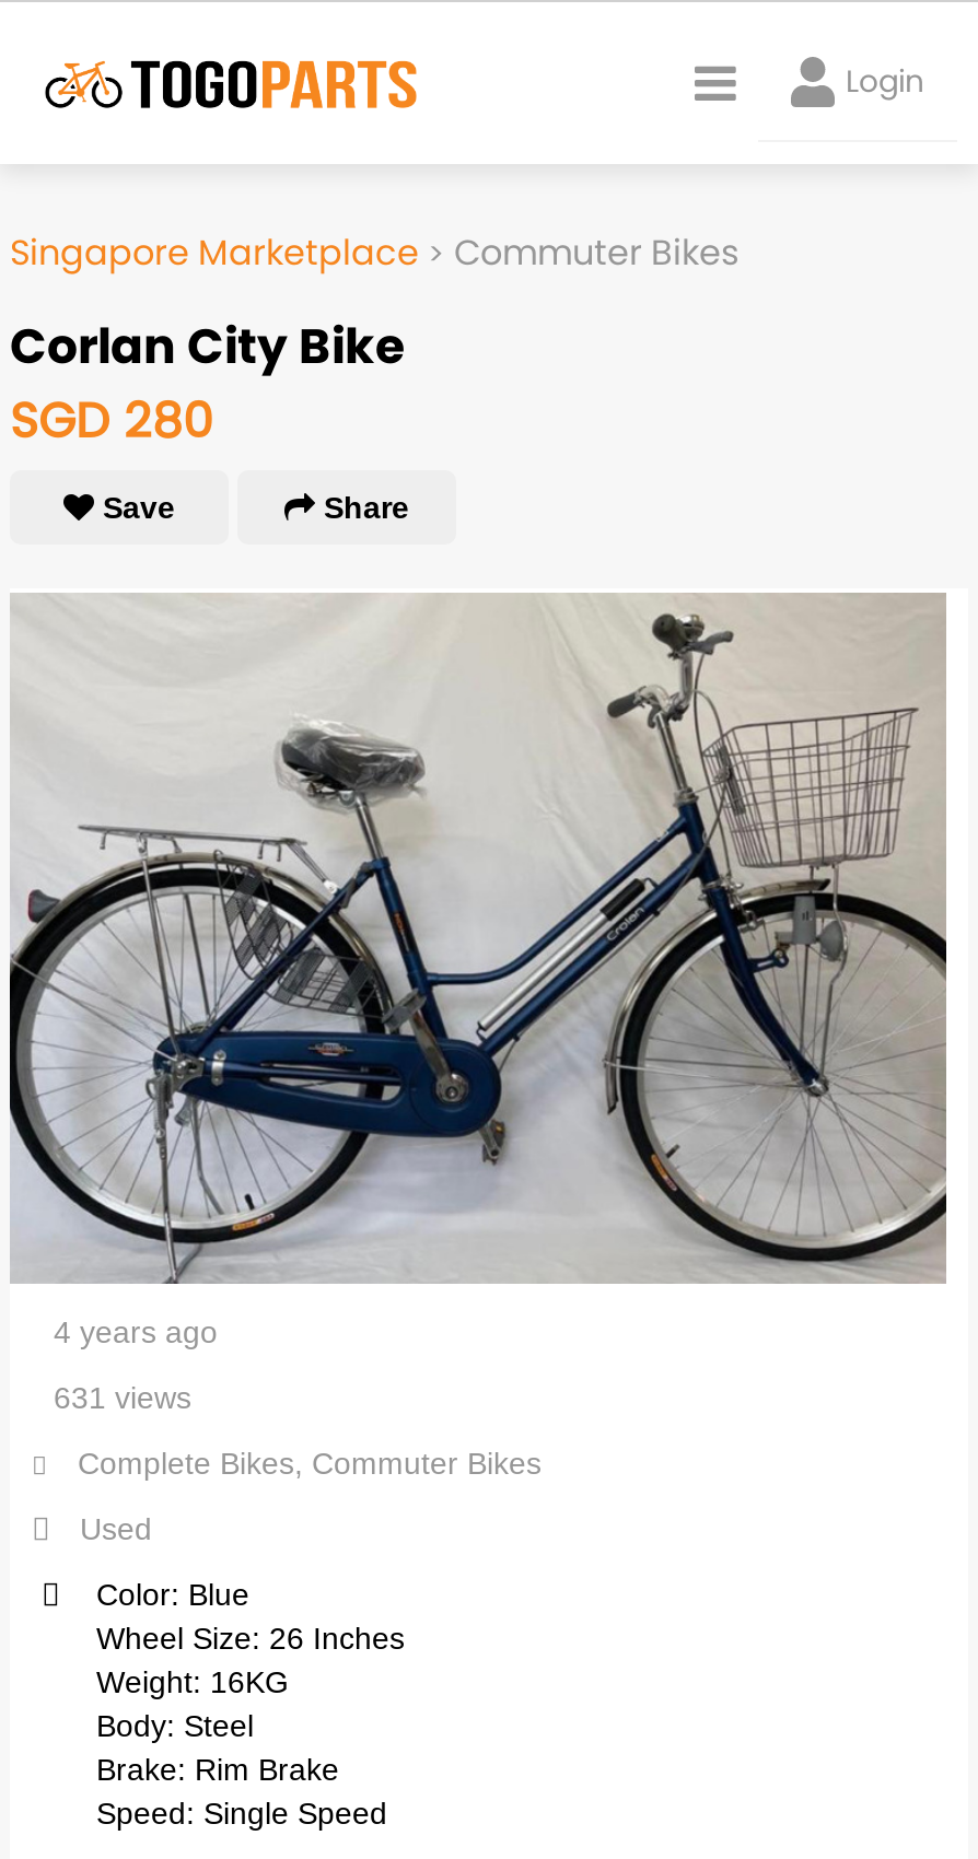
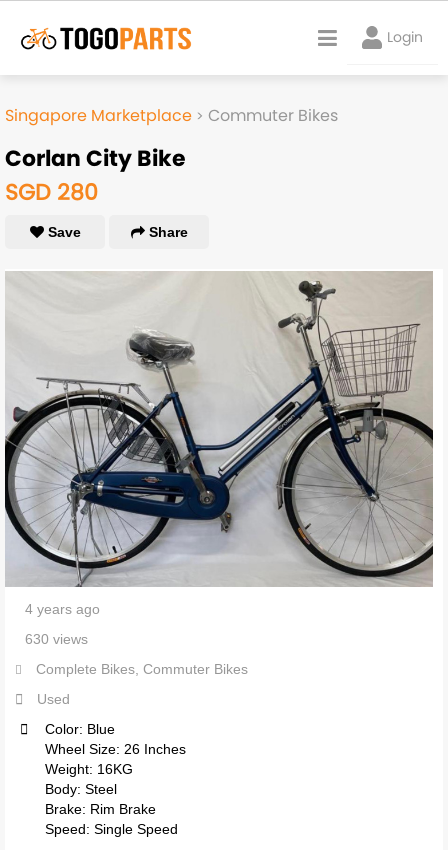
- 631 views
+ 630 views
